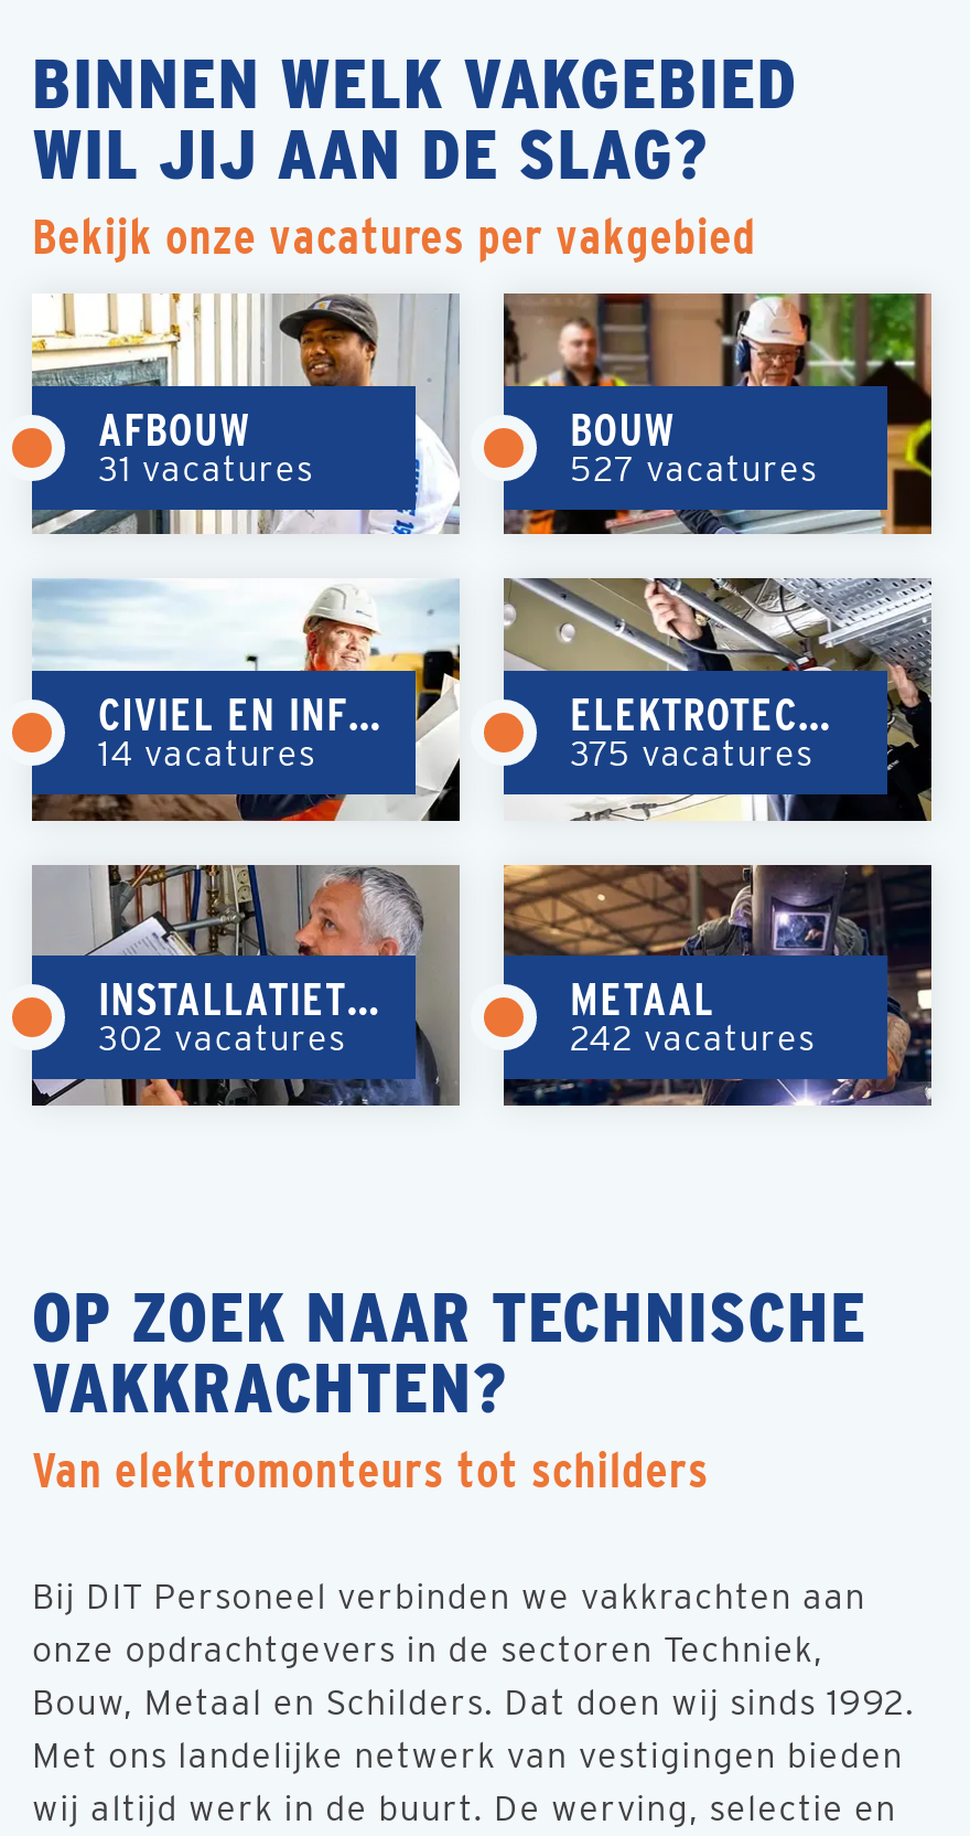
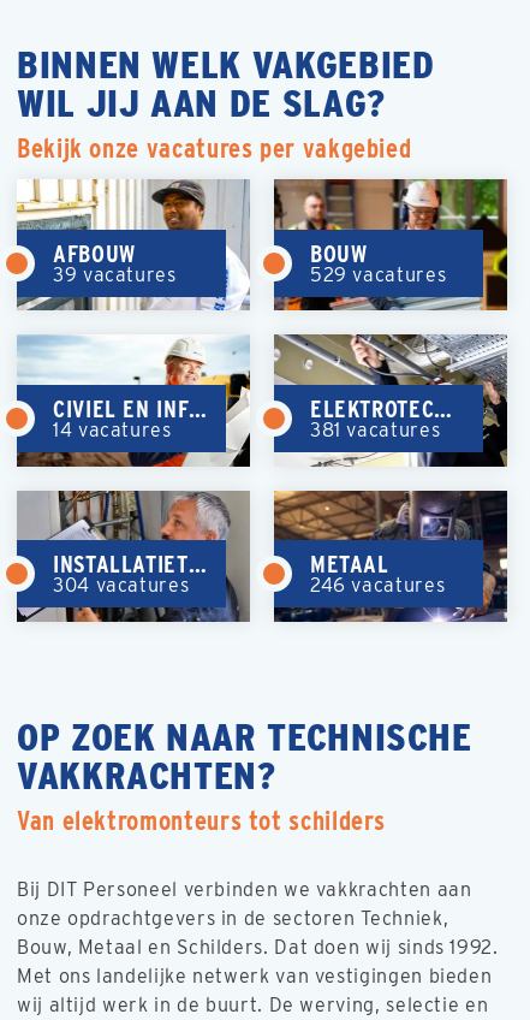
- 31 vacatures
+ 39 vacatures

- 527 vacatures
+ 529 vacatures

- 375 vacatures
+ 381 vacatures

- 302 vacatures
+ 304 vacatures

- 242 vacatures
+ 246 vacatures
